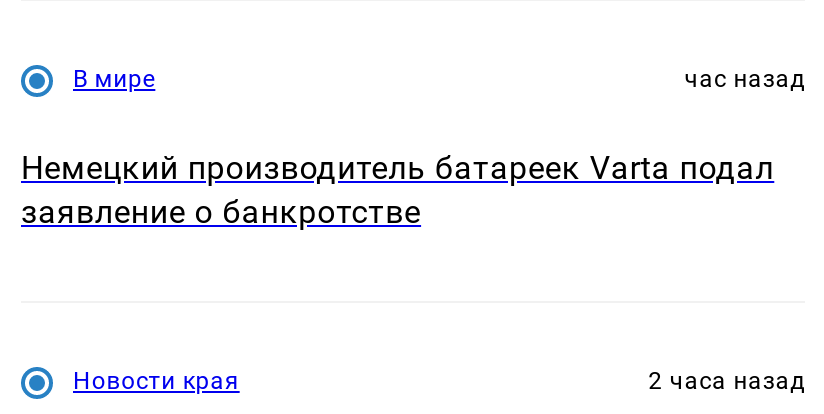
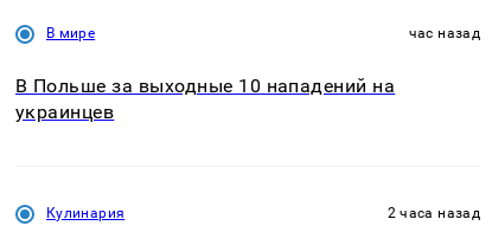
- Немецкий производитель батареек Varta подал
- заявление о банкротстве
+ В Польше за выходные 10 нападений на
+ украинцев

- Новости края
+ Кулинария
